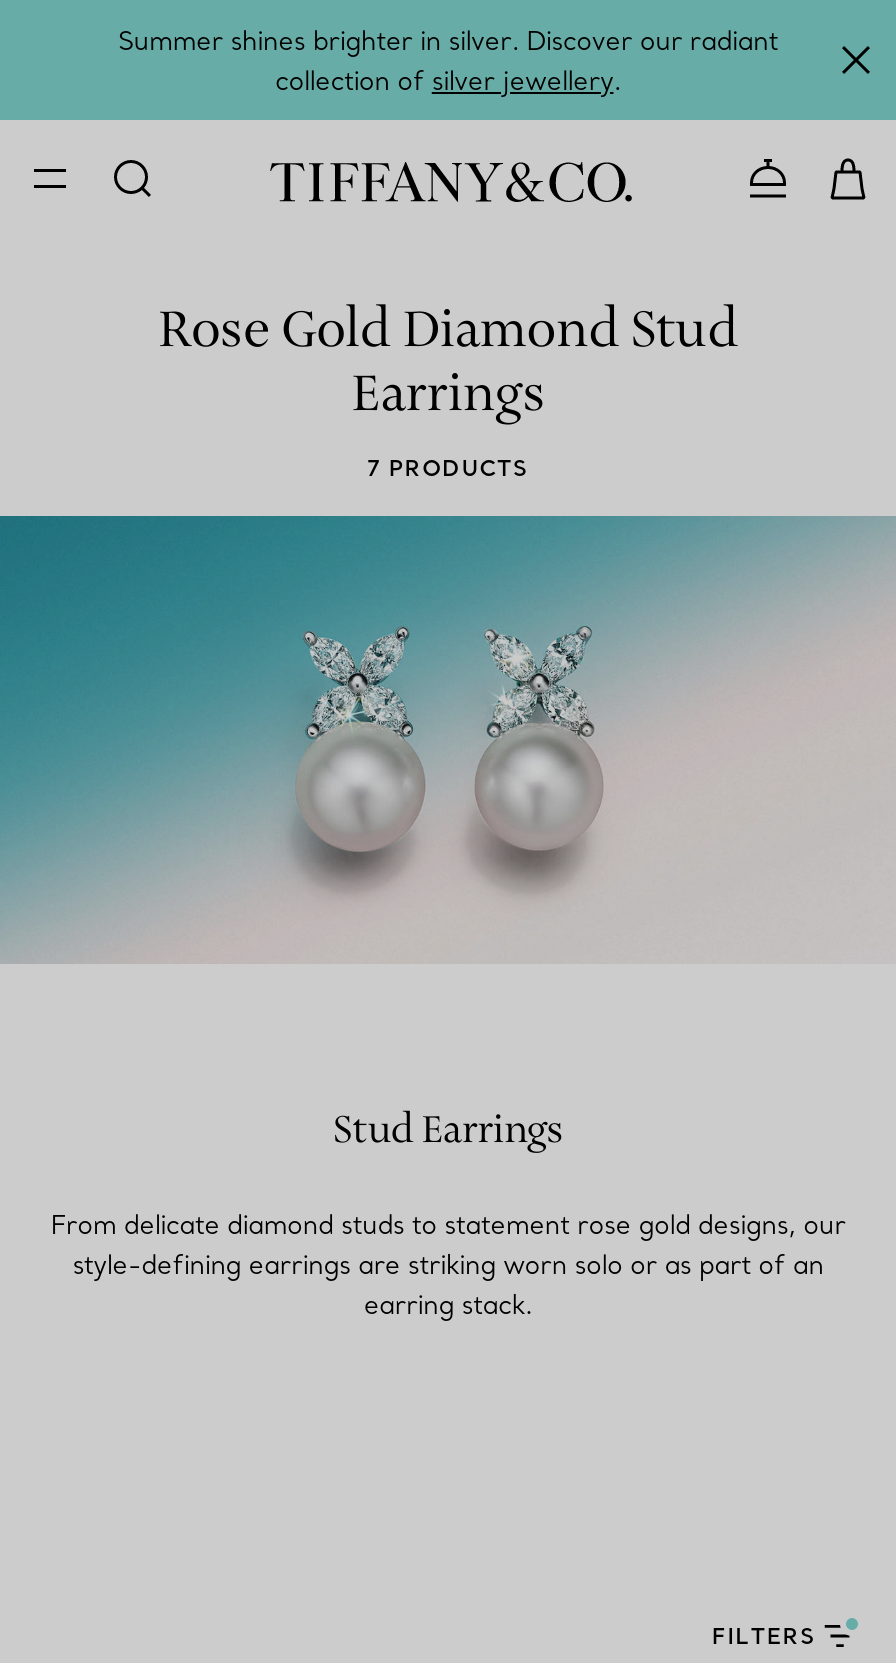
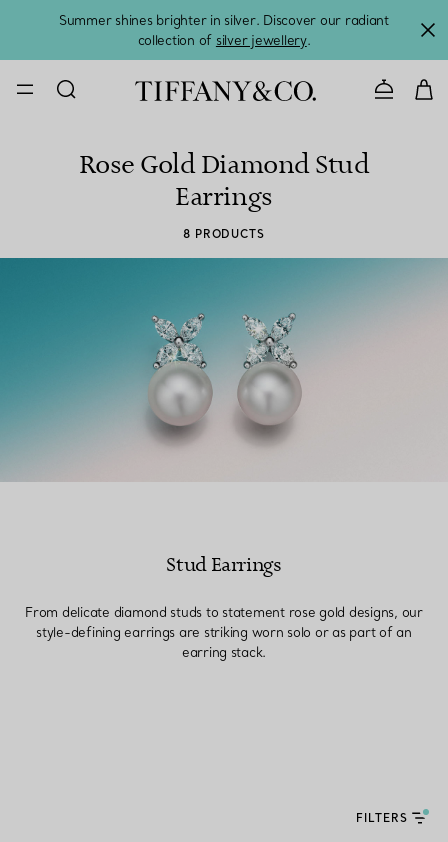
- 7 PRODUCTS
+ 8 PRODUCTS
